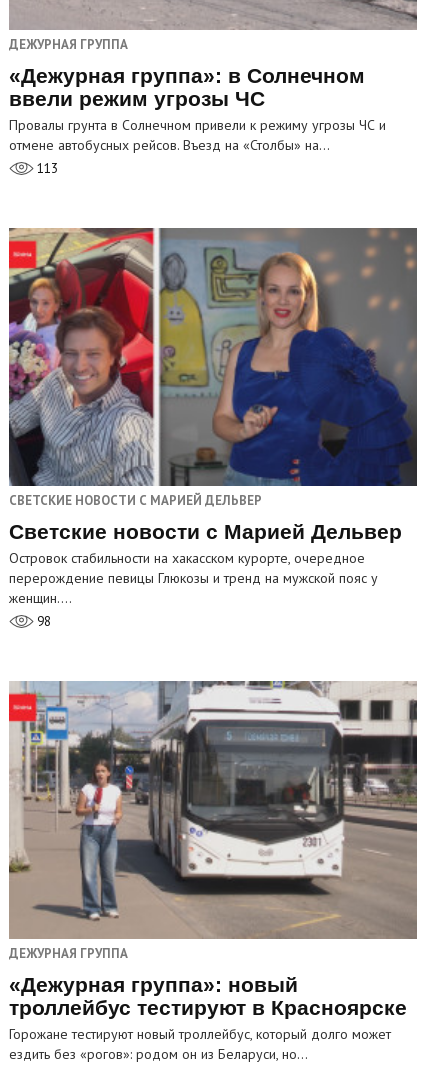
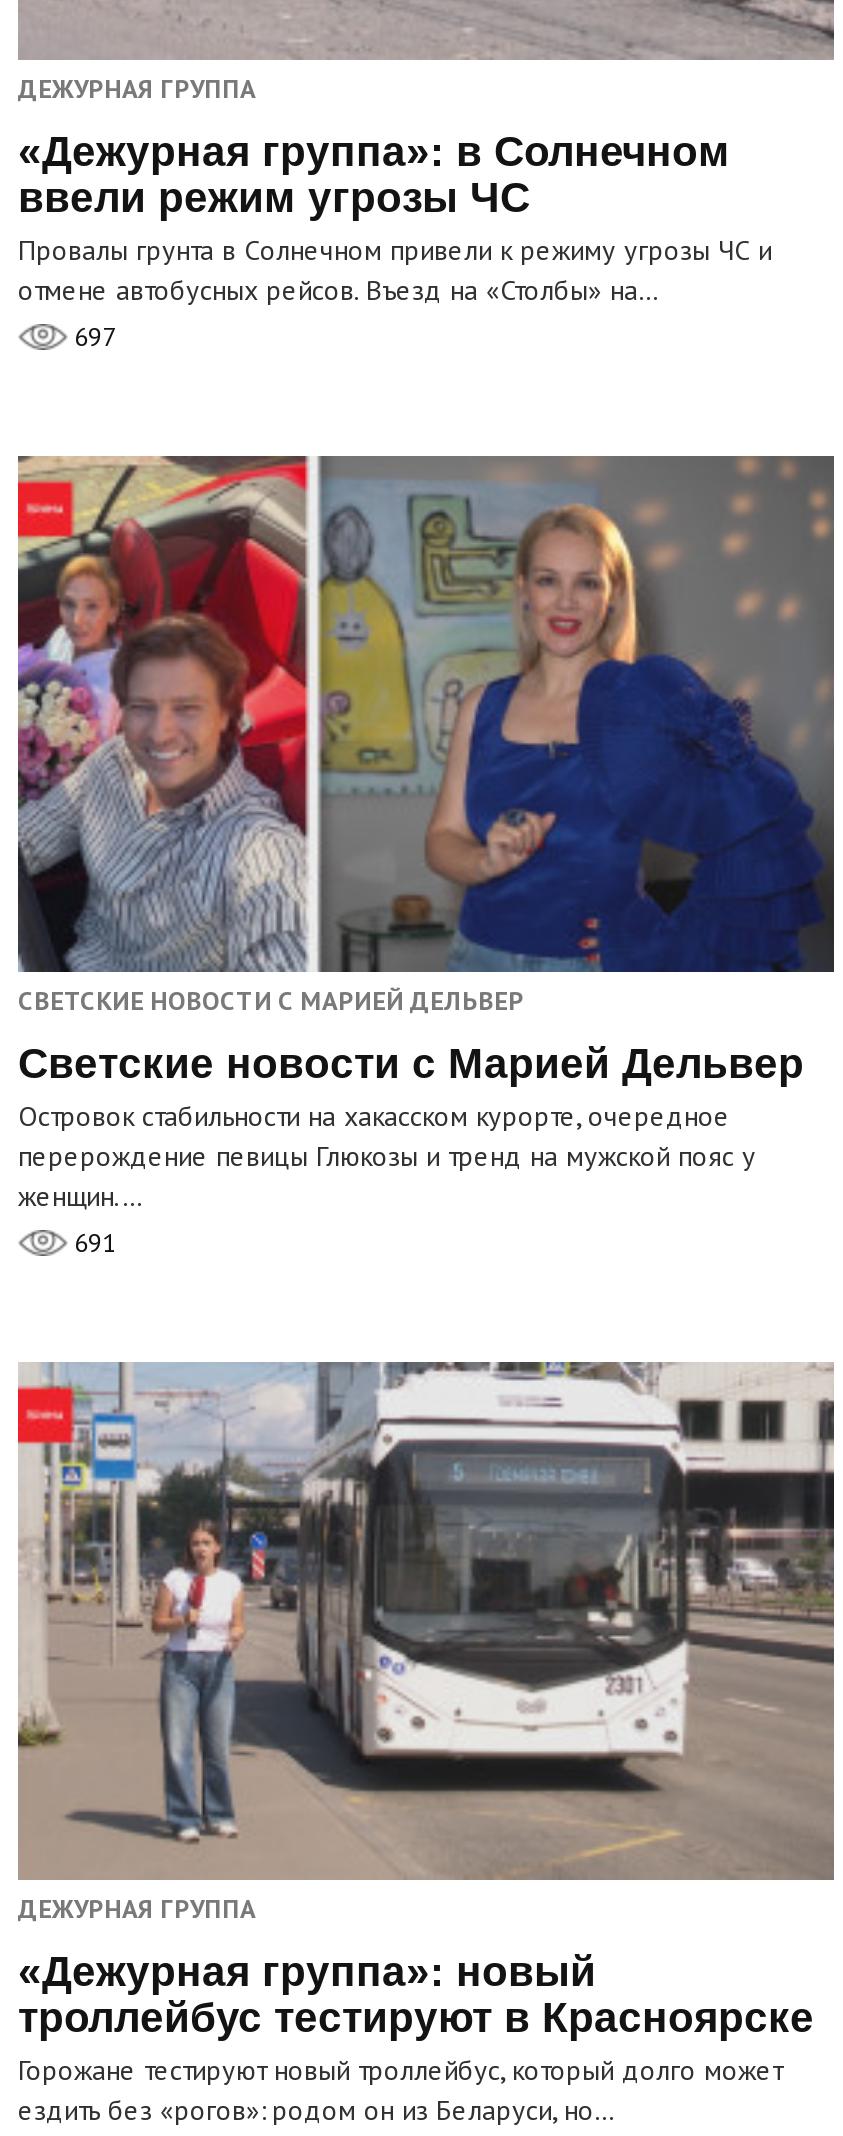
- 113
+ 697

- 98
+ 691
